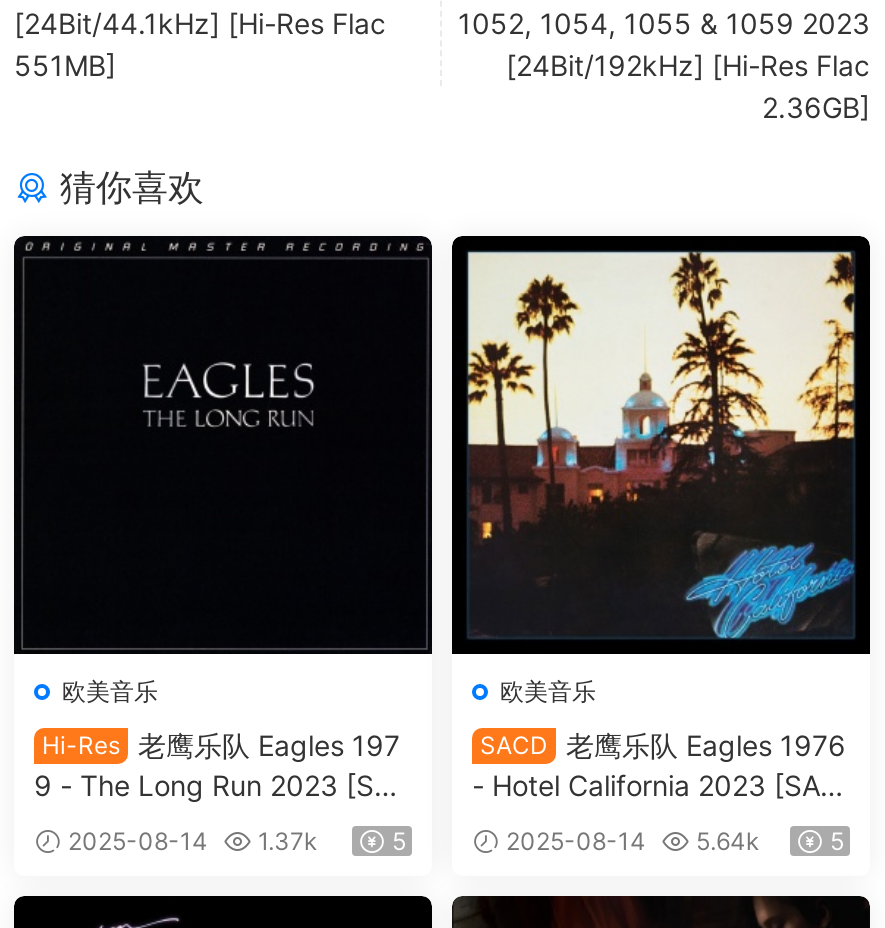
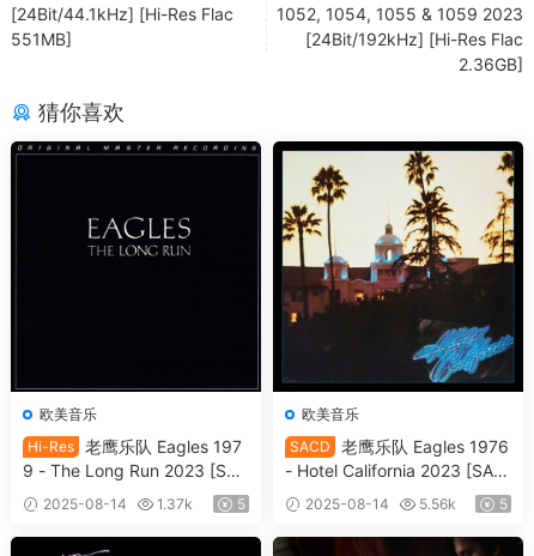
- 5.64k
+ 5.56k
